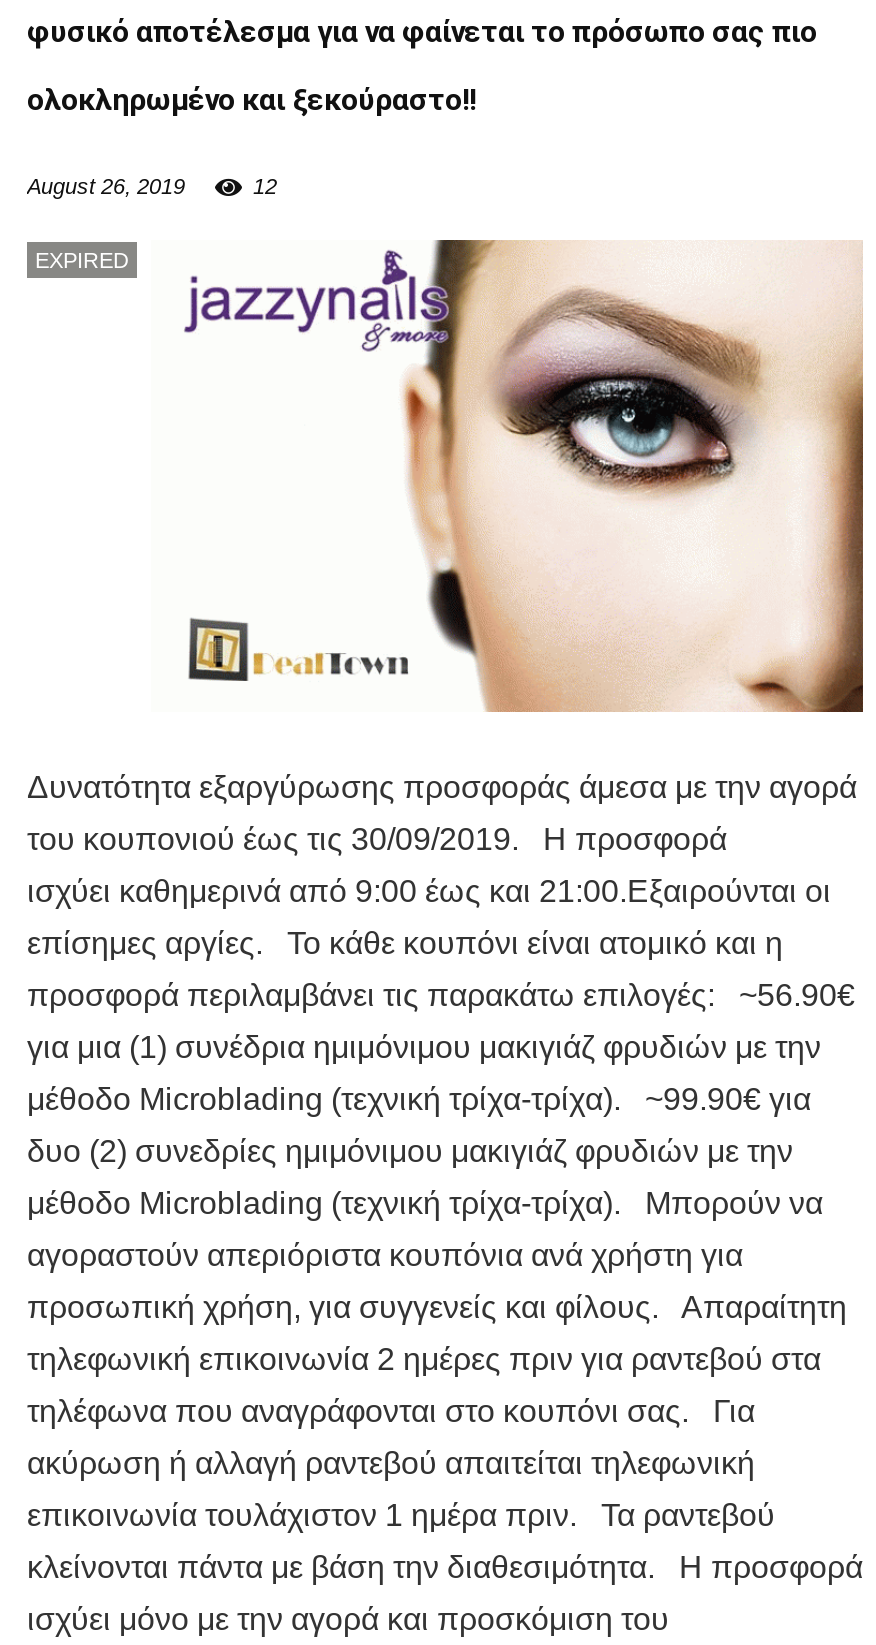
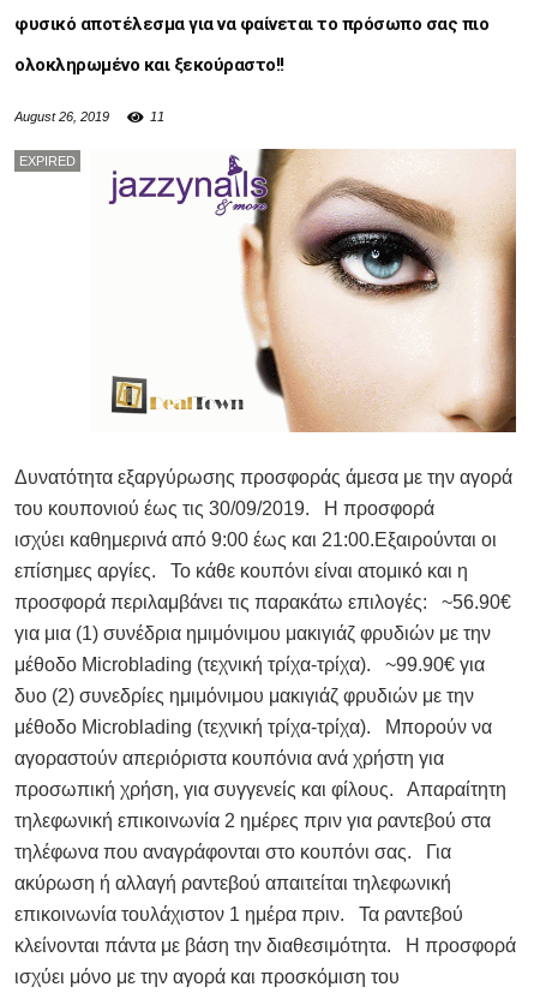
- 12
+ 11
